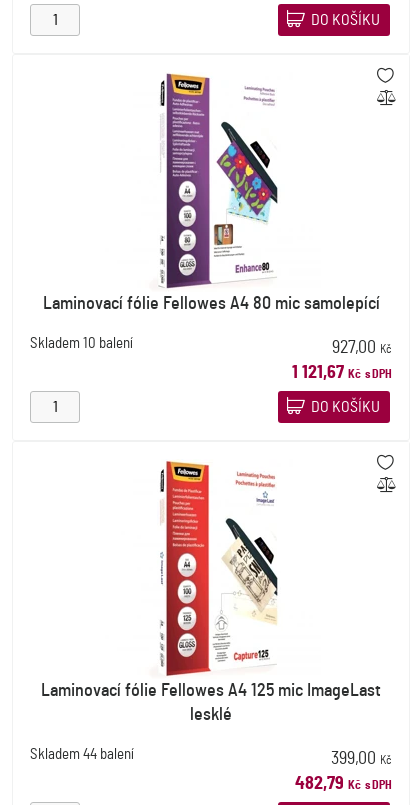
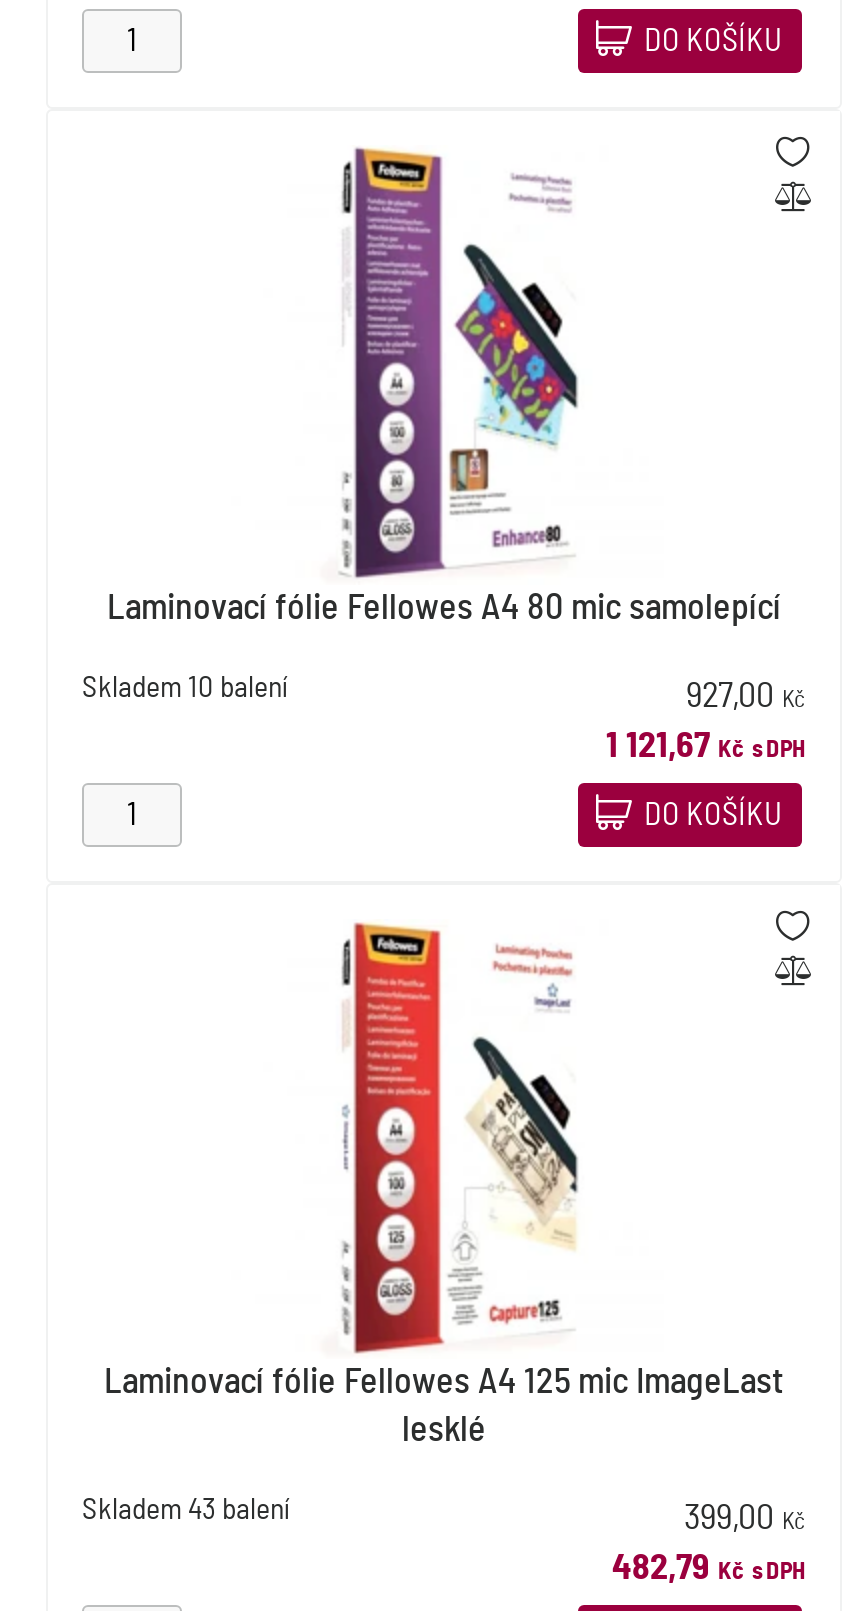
- Skladem 44 balení
+ Skladem 43 balení
